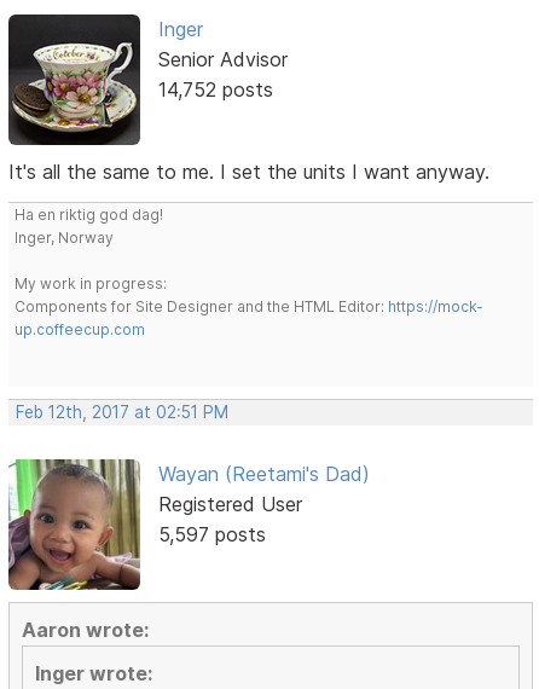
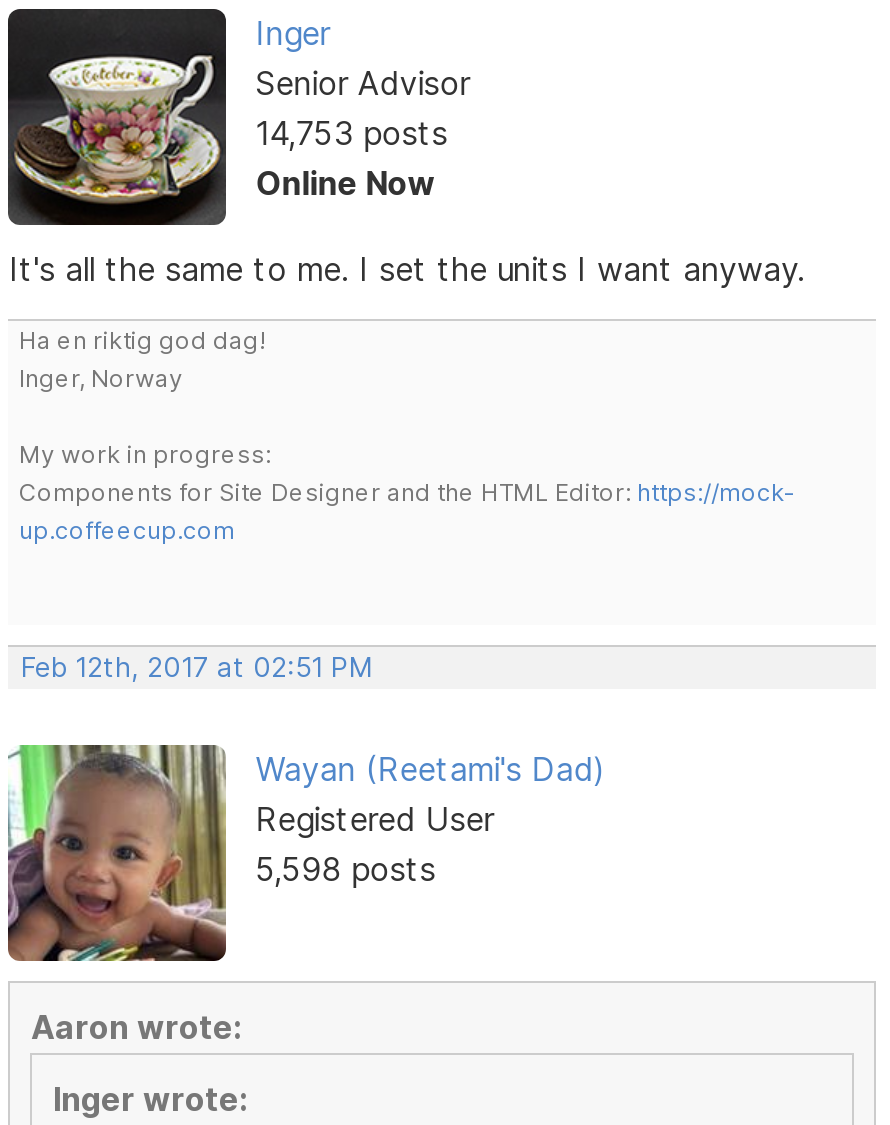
- 14,752 posts
+ 14,753 posts
+ Online Now

- 5,597 posts
+ 5,598 posts
